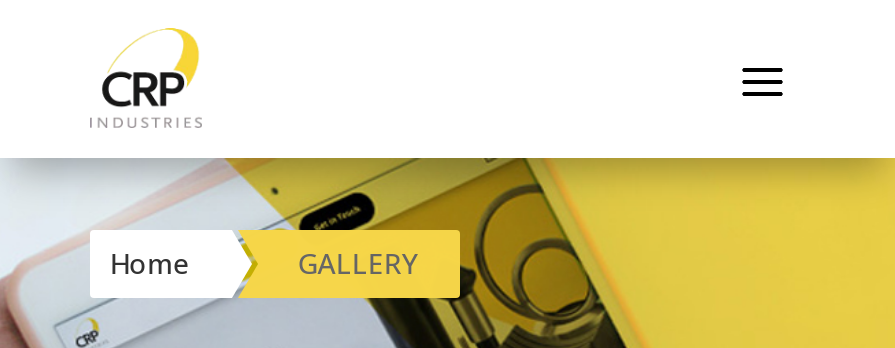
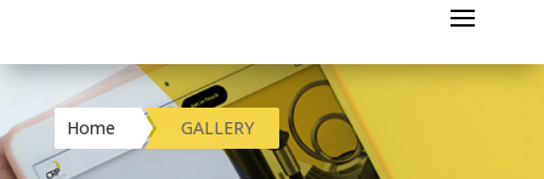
- [image]
